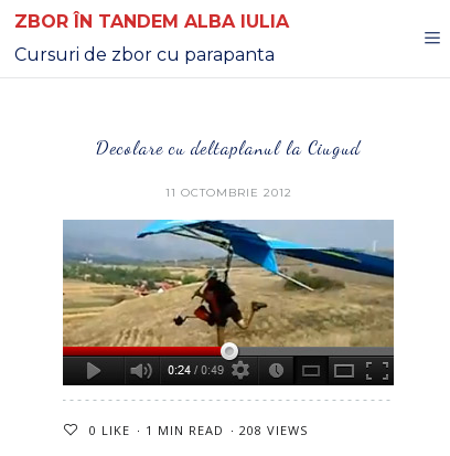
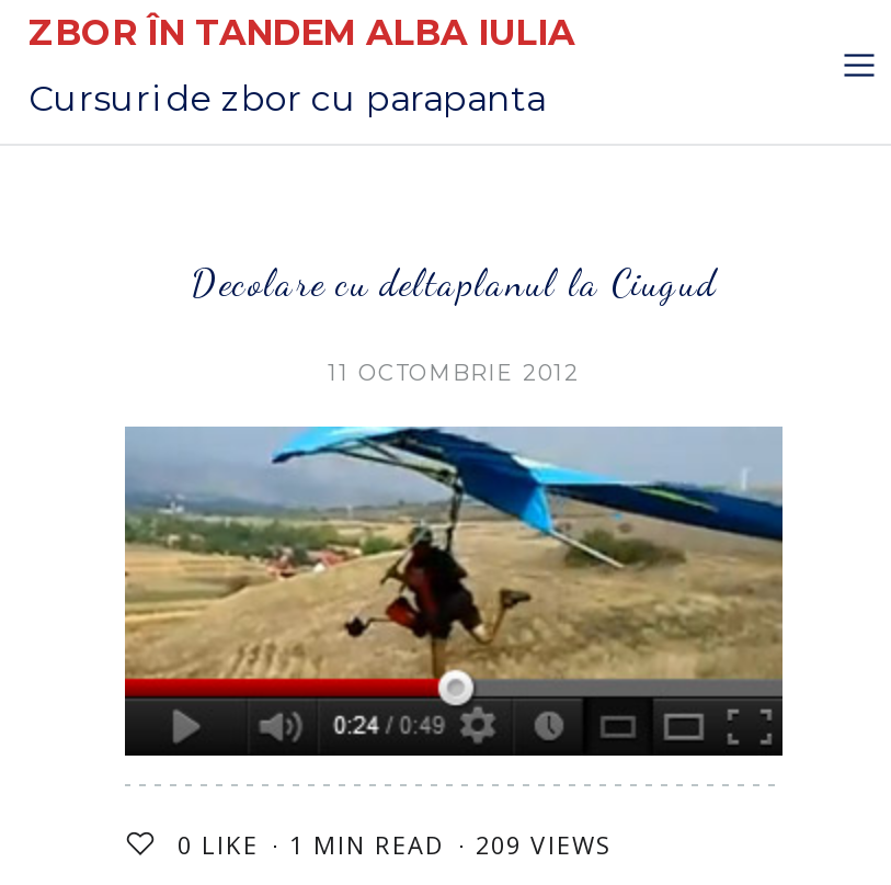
- 0 LIKE 1 MIN READ 208 VIEWS
+ 0 LIKE 1 MIN READ 209 VIEWS
